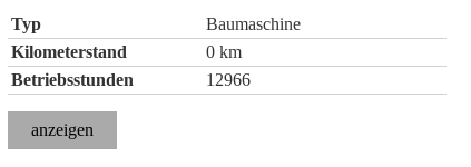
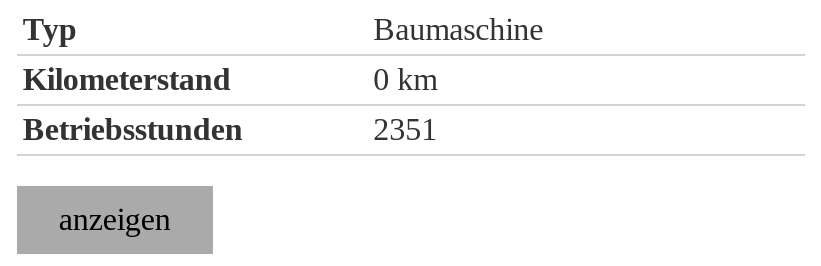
- 12966
+ 2351
